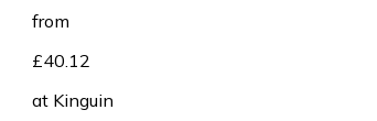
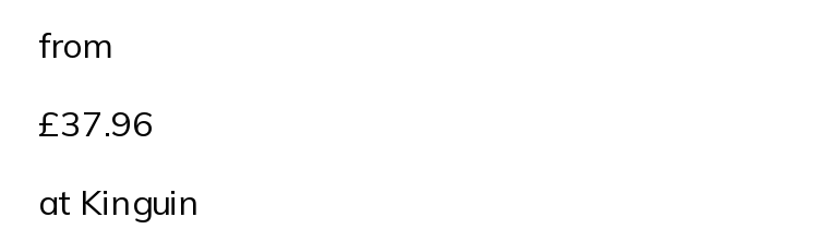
- £40.12
+ £37.96
